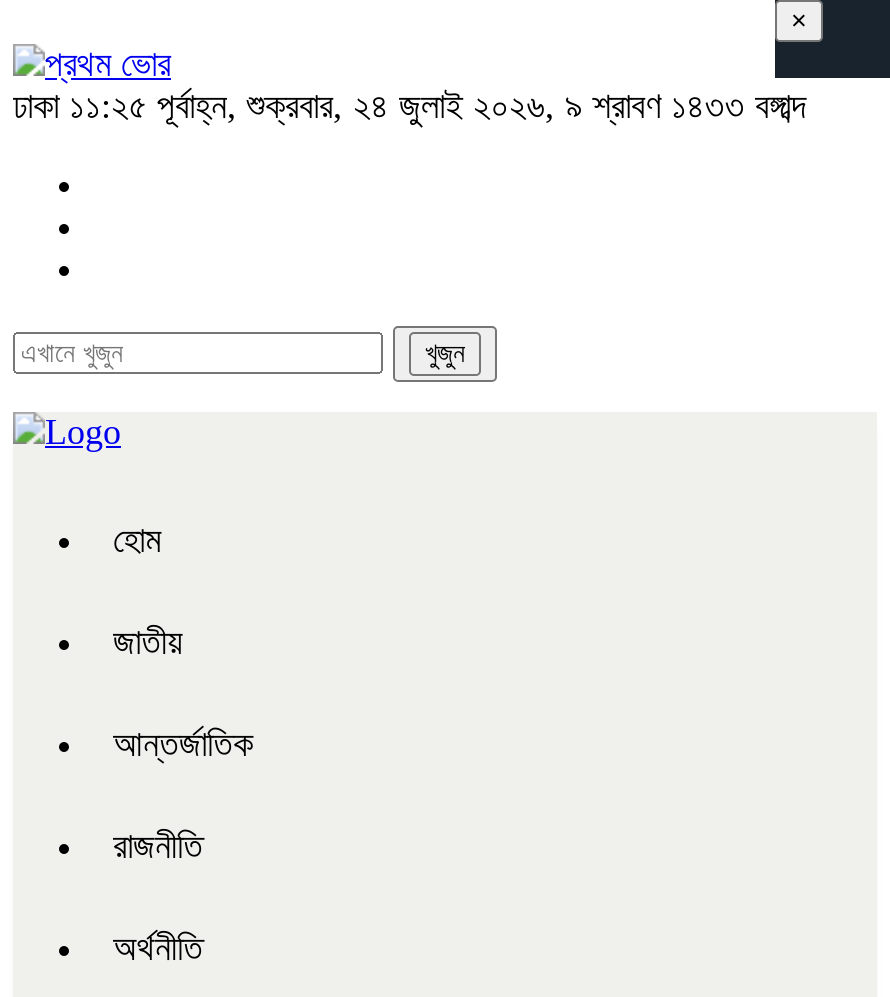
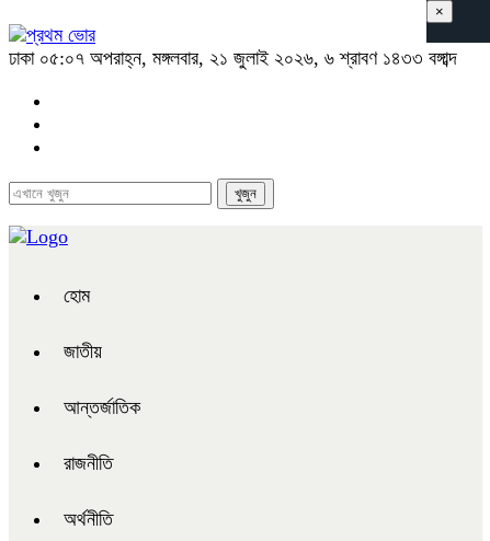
- ঢাকা ১১:২৫ পূর্বাহ্ন, শুক্রবার, ২৪ জুলাই ২০২৬, ৯ শ্রাবণ ১৪৩৩ বঙ্গাব্দ
+ ঢাকা ০৫:০৭ অপরাহ্ন, মঙ্গলবার, ২১ জুলাই ২০২৬, ৬ শ্রাবণ ১৪৩৩ বঙ্গাব্দ
